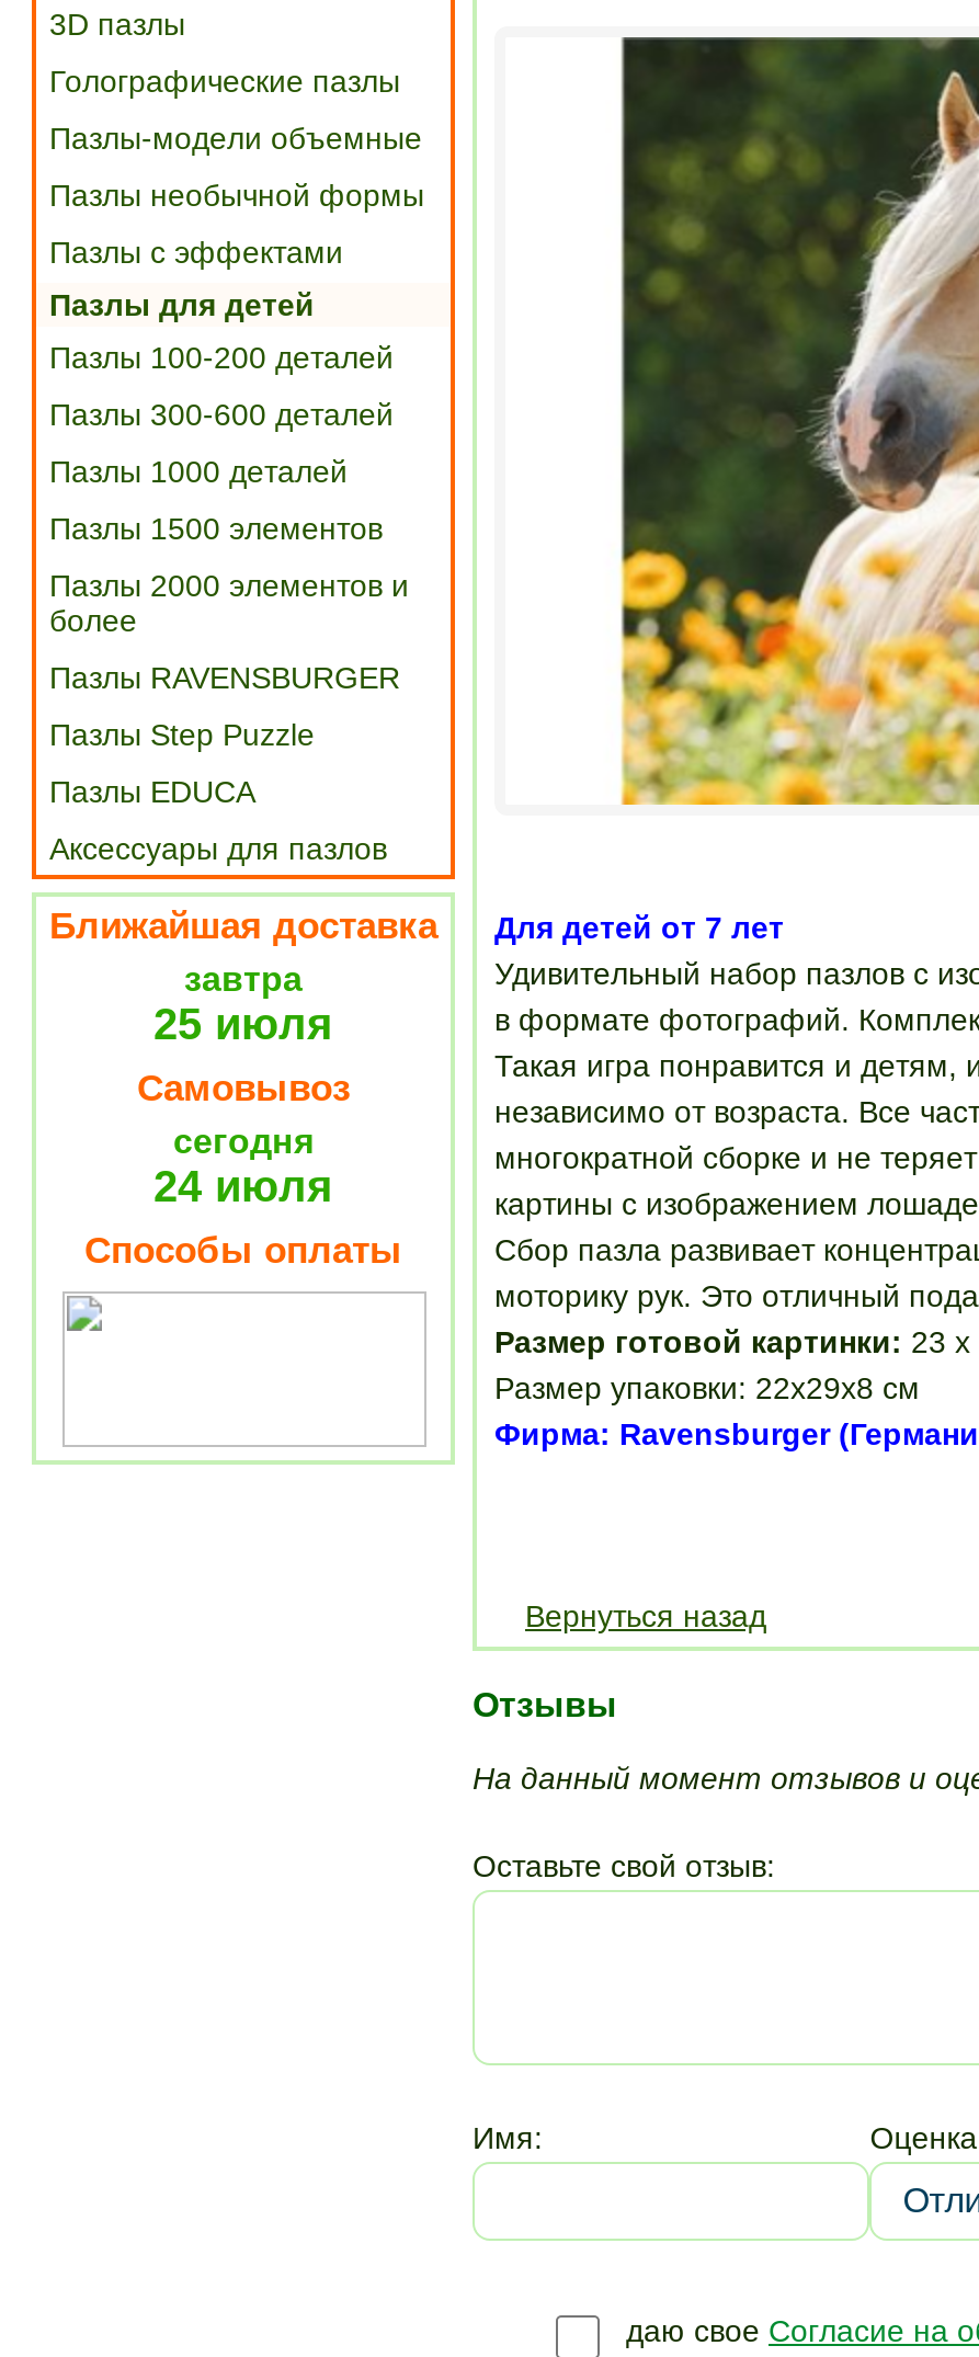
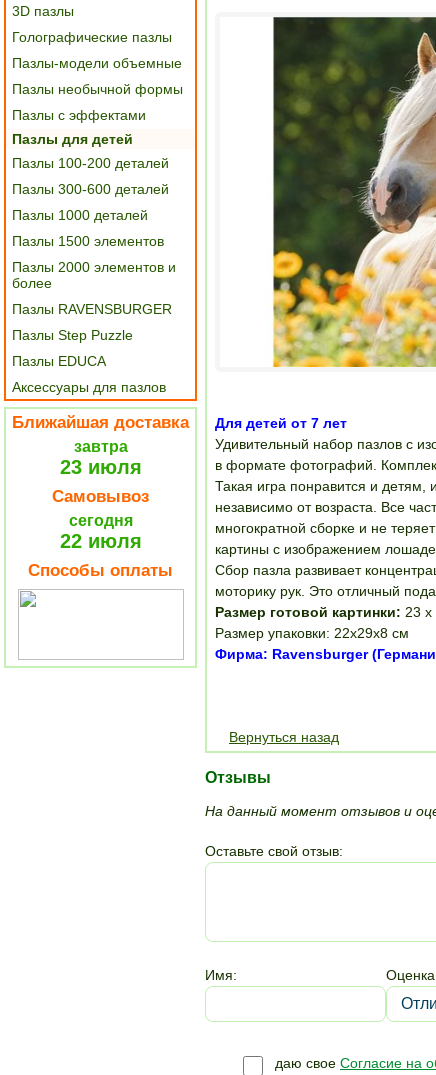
- 25 июля
+ 23 июля

- 24 июля
+ 22 июля
